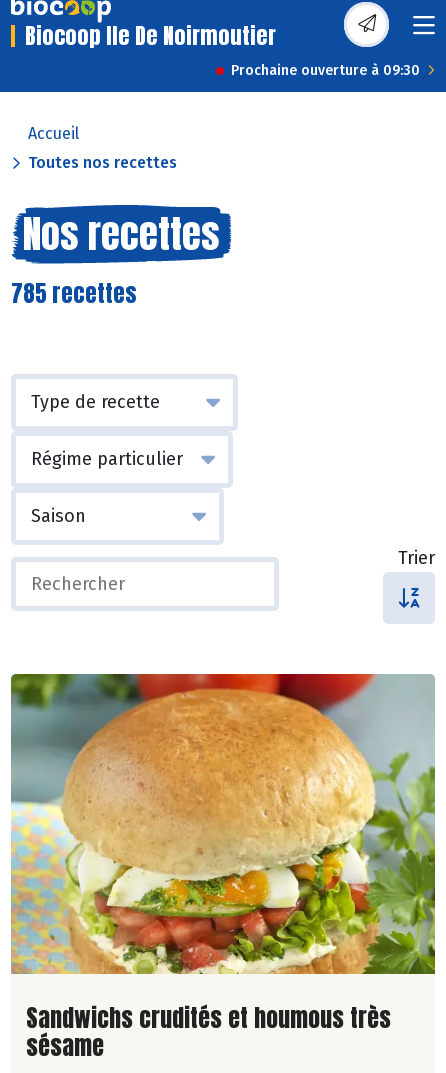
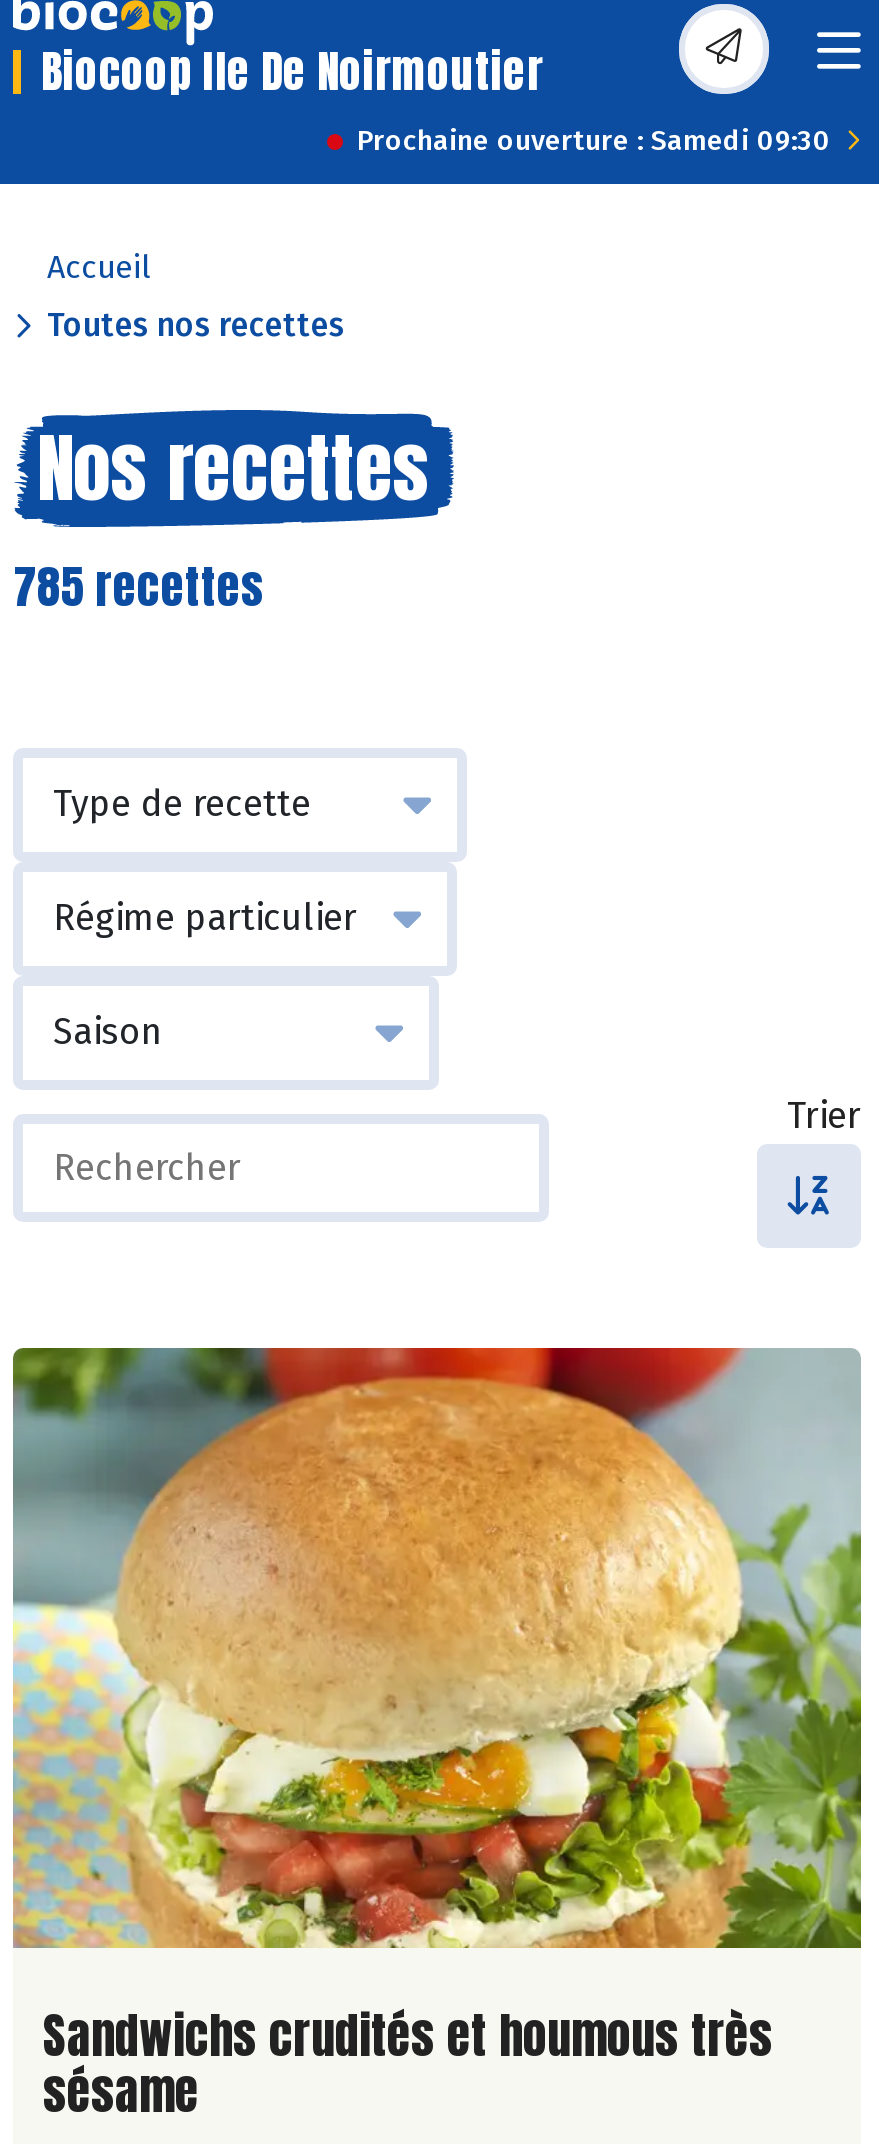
- Prochaine ouverture à 09:30
+ Prochaine ouverture : Samedi 09:30
